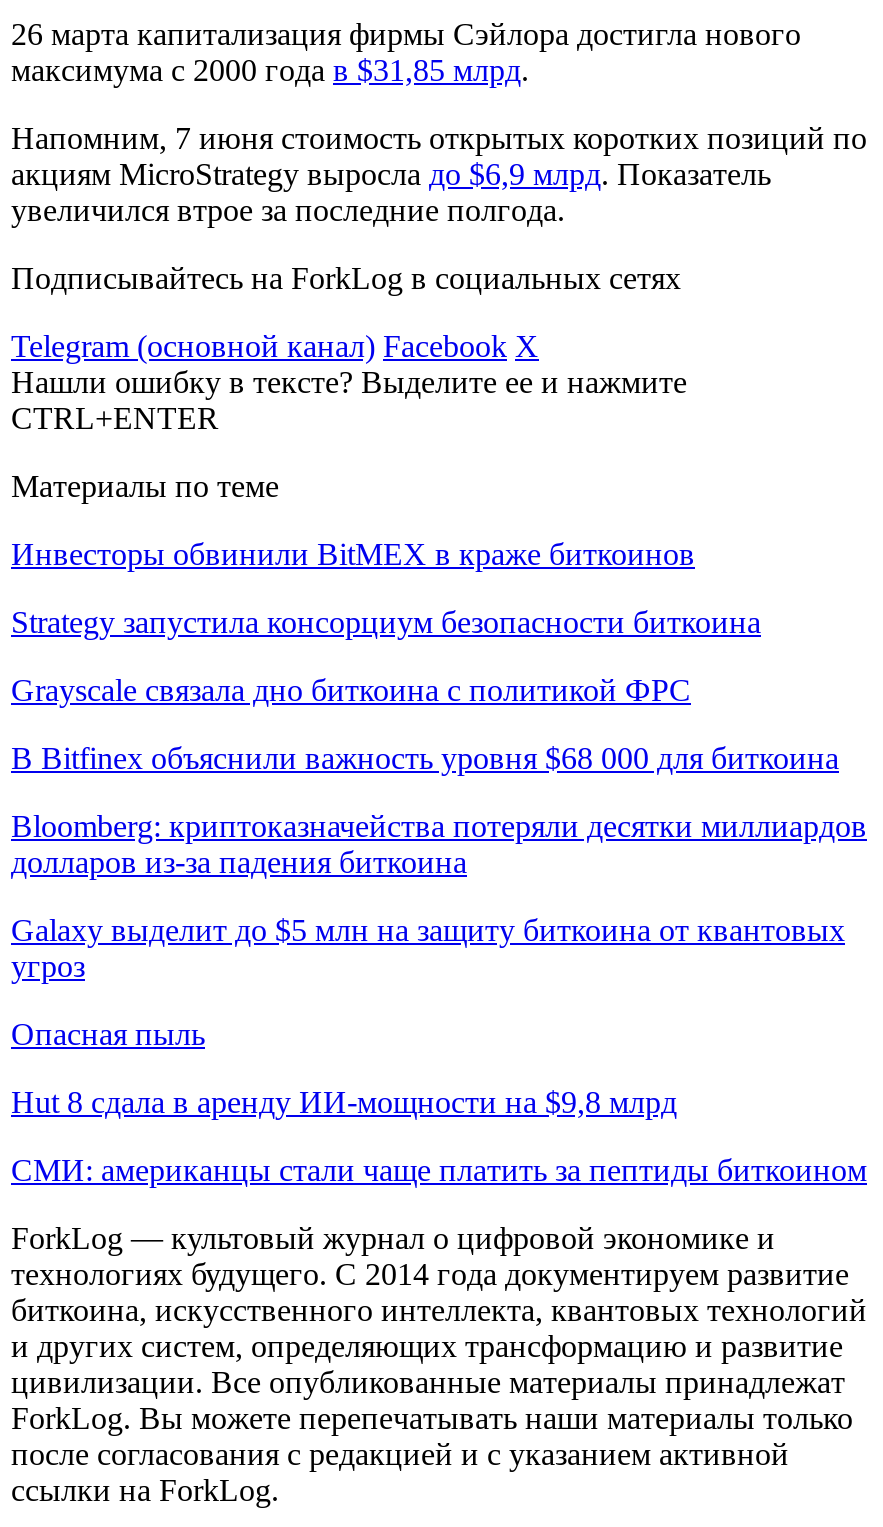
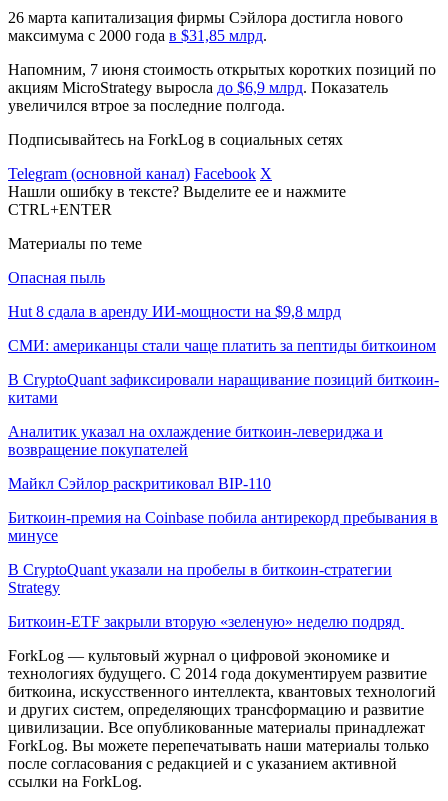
- Инвесторы обвинили BitMEX в краже биткоинов
- Strategy запустила консорциум безопасности биткоина
- Grayscale связала дно биткоина с политикой ФРС
- В Bitfinex объяснили важность уровня $68 000 для биткоина
- Bloomberg: криптоказначейства потеряли десятки миллиардов
- долларов из-за падения биткоина
- Galaxy выделит до $5 млн на защиту биткоина от квантовых
- угроз

moved up: Опасная пыль | Hut 8 сдала в аренду ИИ-мощности на $9,8 млрд | СМИ: американцы стали чаще платить за пептиды биткоином

+ В CryptoQuant зафиксировали наращивание позиций биткоин-
+ китами
+ Аналитик указал на охлаждение биткоин-левериджа и
+ возвращение покупателей
+ Майкл Сэйлор раскритиковал BIP-110
+ Биткоин-премия на Coinbase побила антирекорд пребывания в
+ минусе
+ В CryptoQuant указали на пробелы в биткоин-стратегии
+ Strategy
+ Биткоин-ETF закрыли вторую «зеленую» неделю подряд
